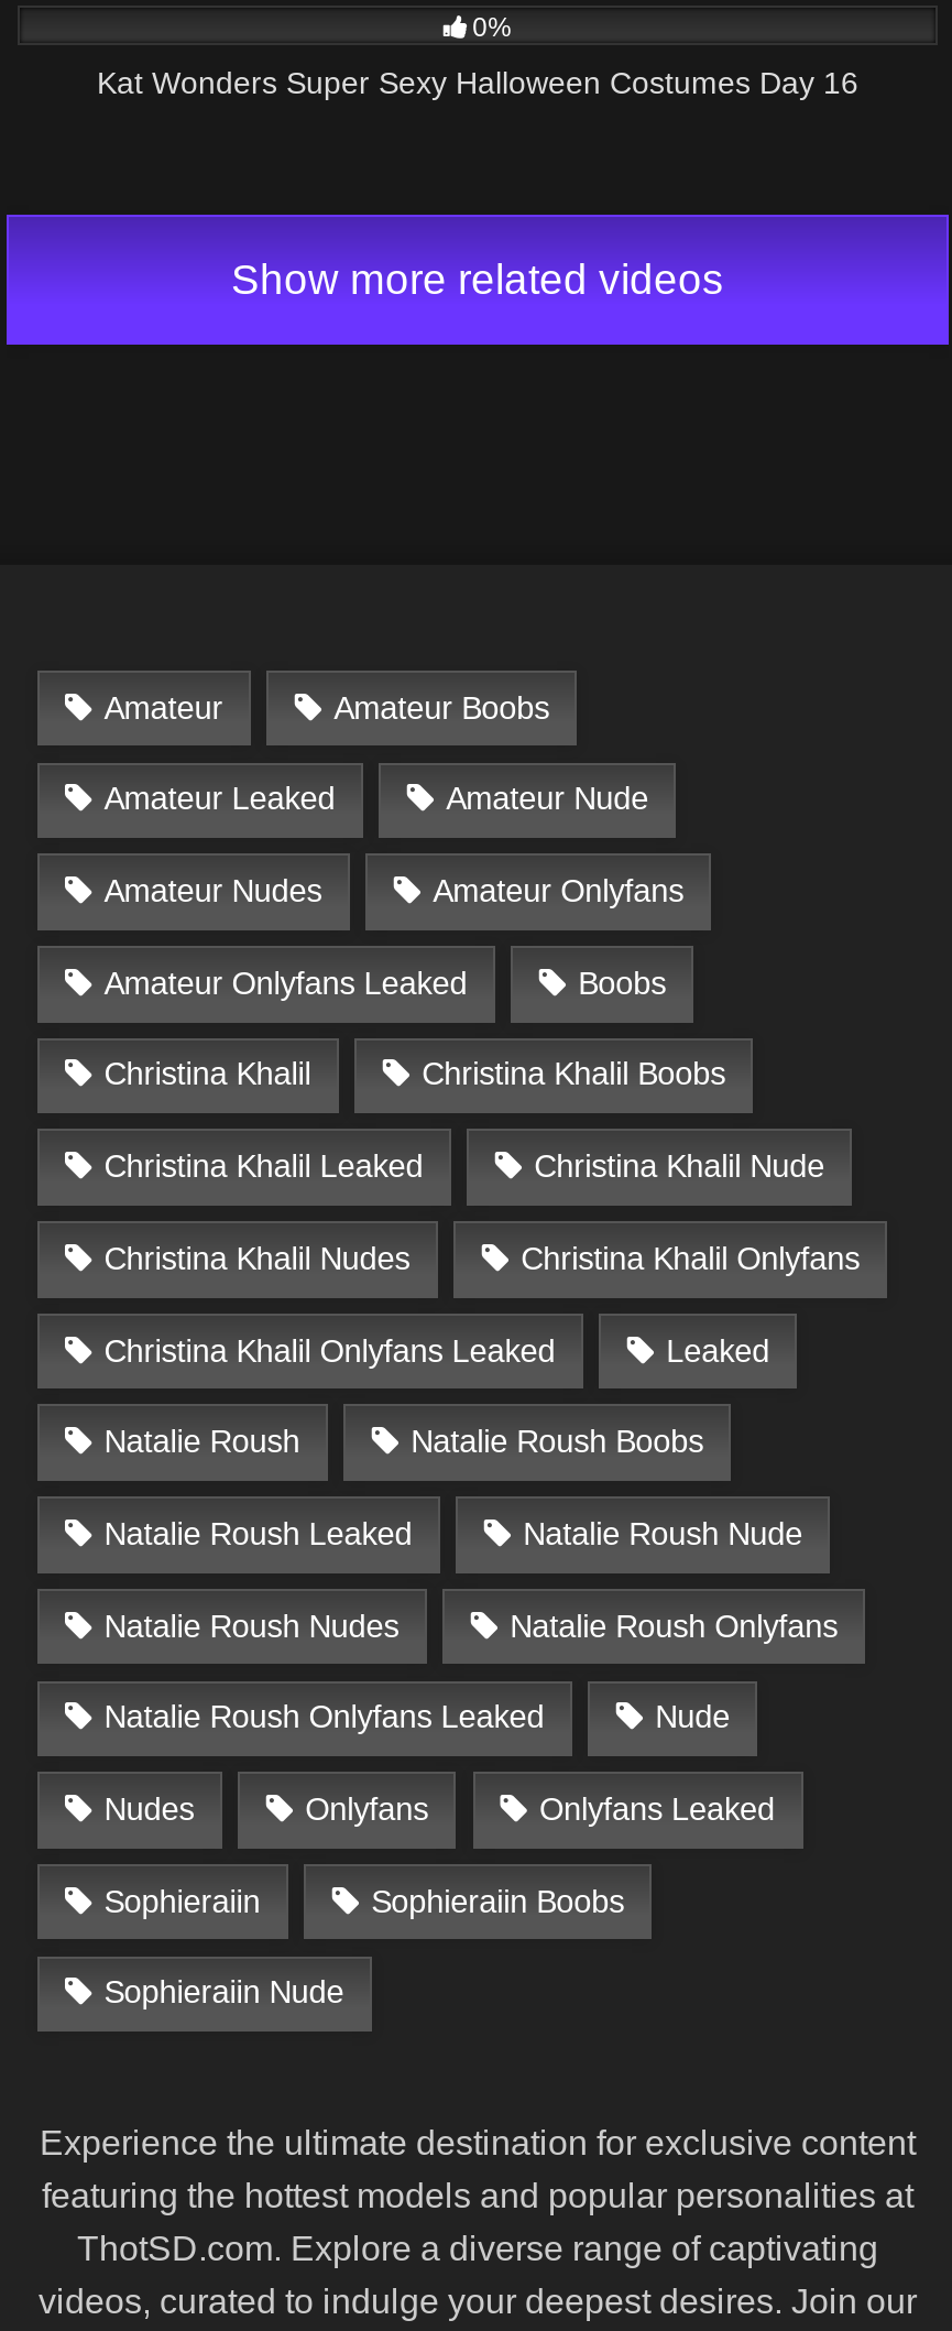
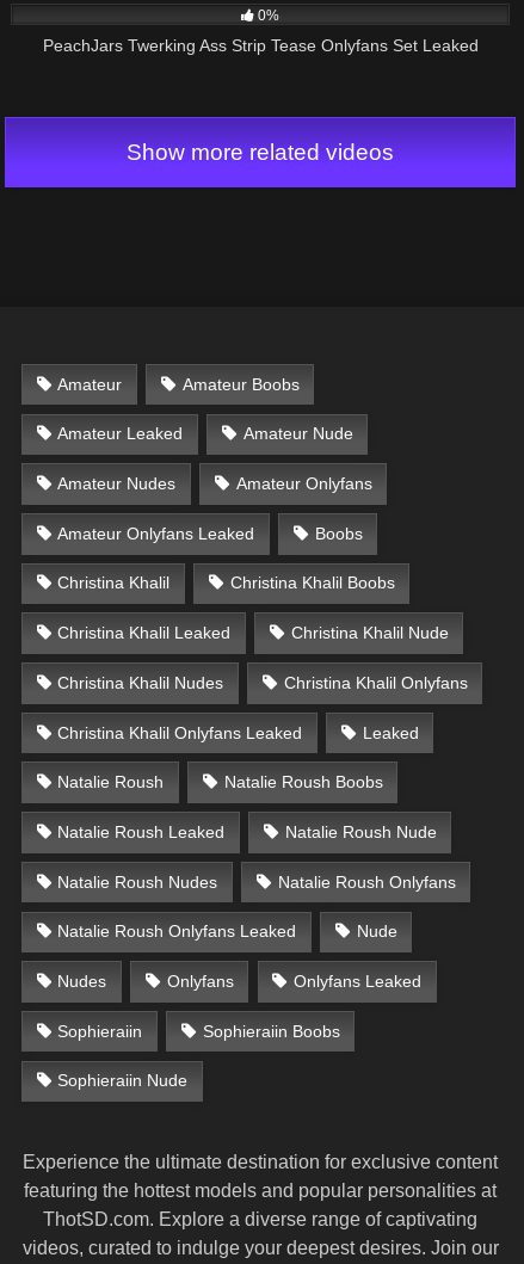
- Kat Wonders Super Sexy Halloween Costumes Day 16
+ PeachJars Twerking Ass Strip Tease Onlyfans Set Leaked
